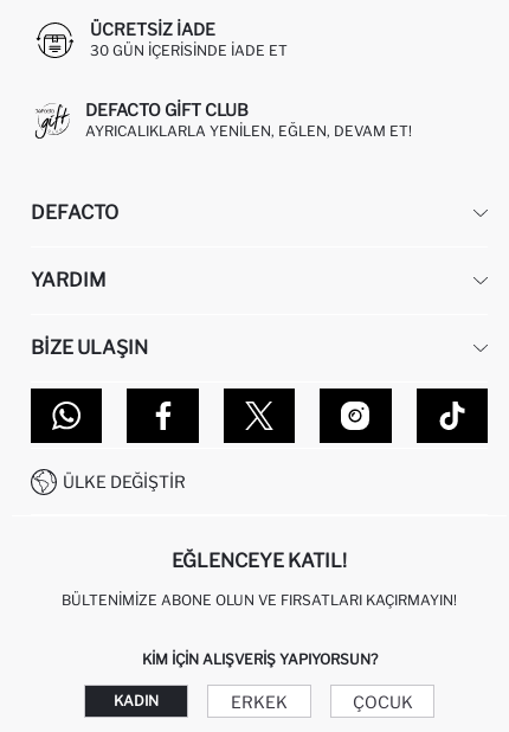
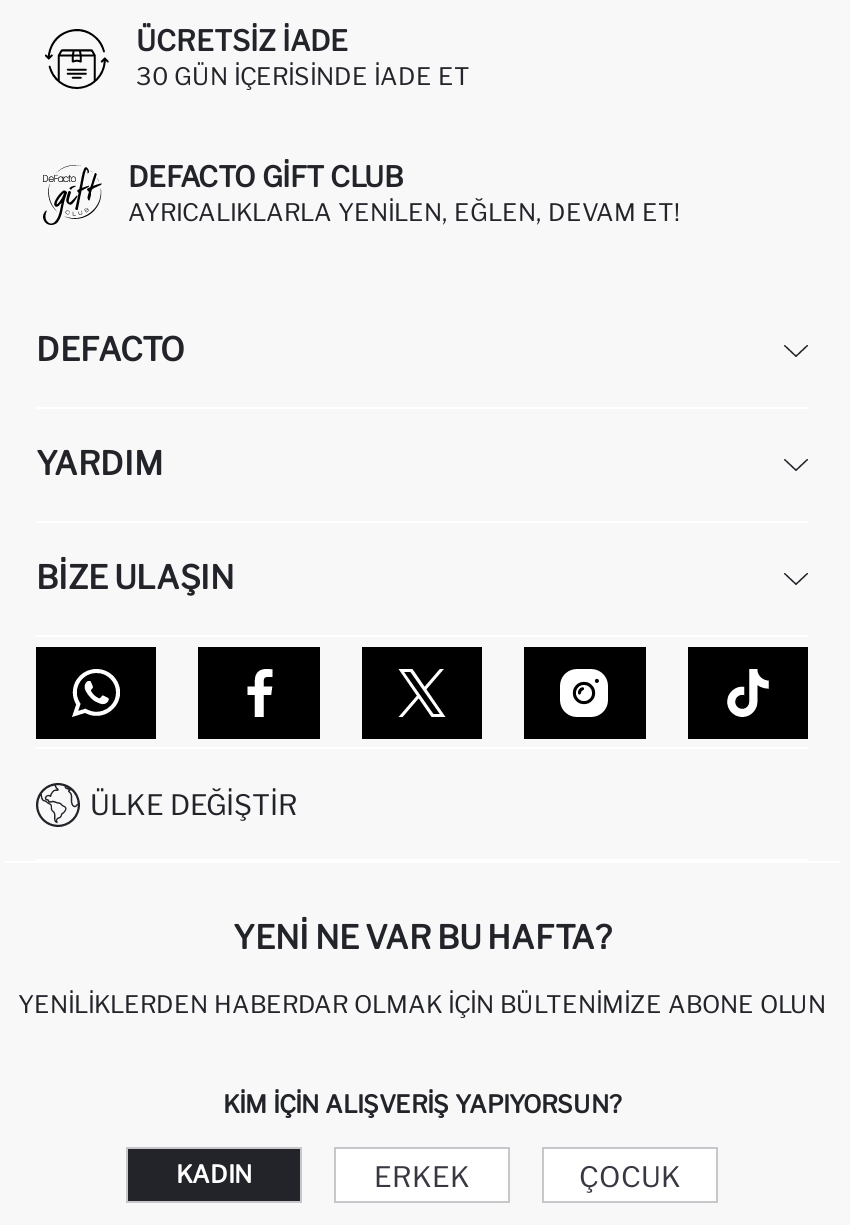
- EĞLENCEYE KATIL!
+ YENI NE VAR BU HAFTA?

- BÜLTENIMIZE ABONE OLUN VE FIRSATLARI KAÇIRMAYIN!
+ YENILIKLERDEN HABERDAR OLMAK İÇIN BÜLTENIMIZE ABONE OLUN
